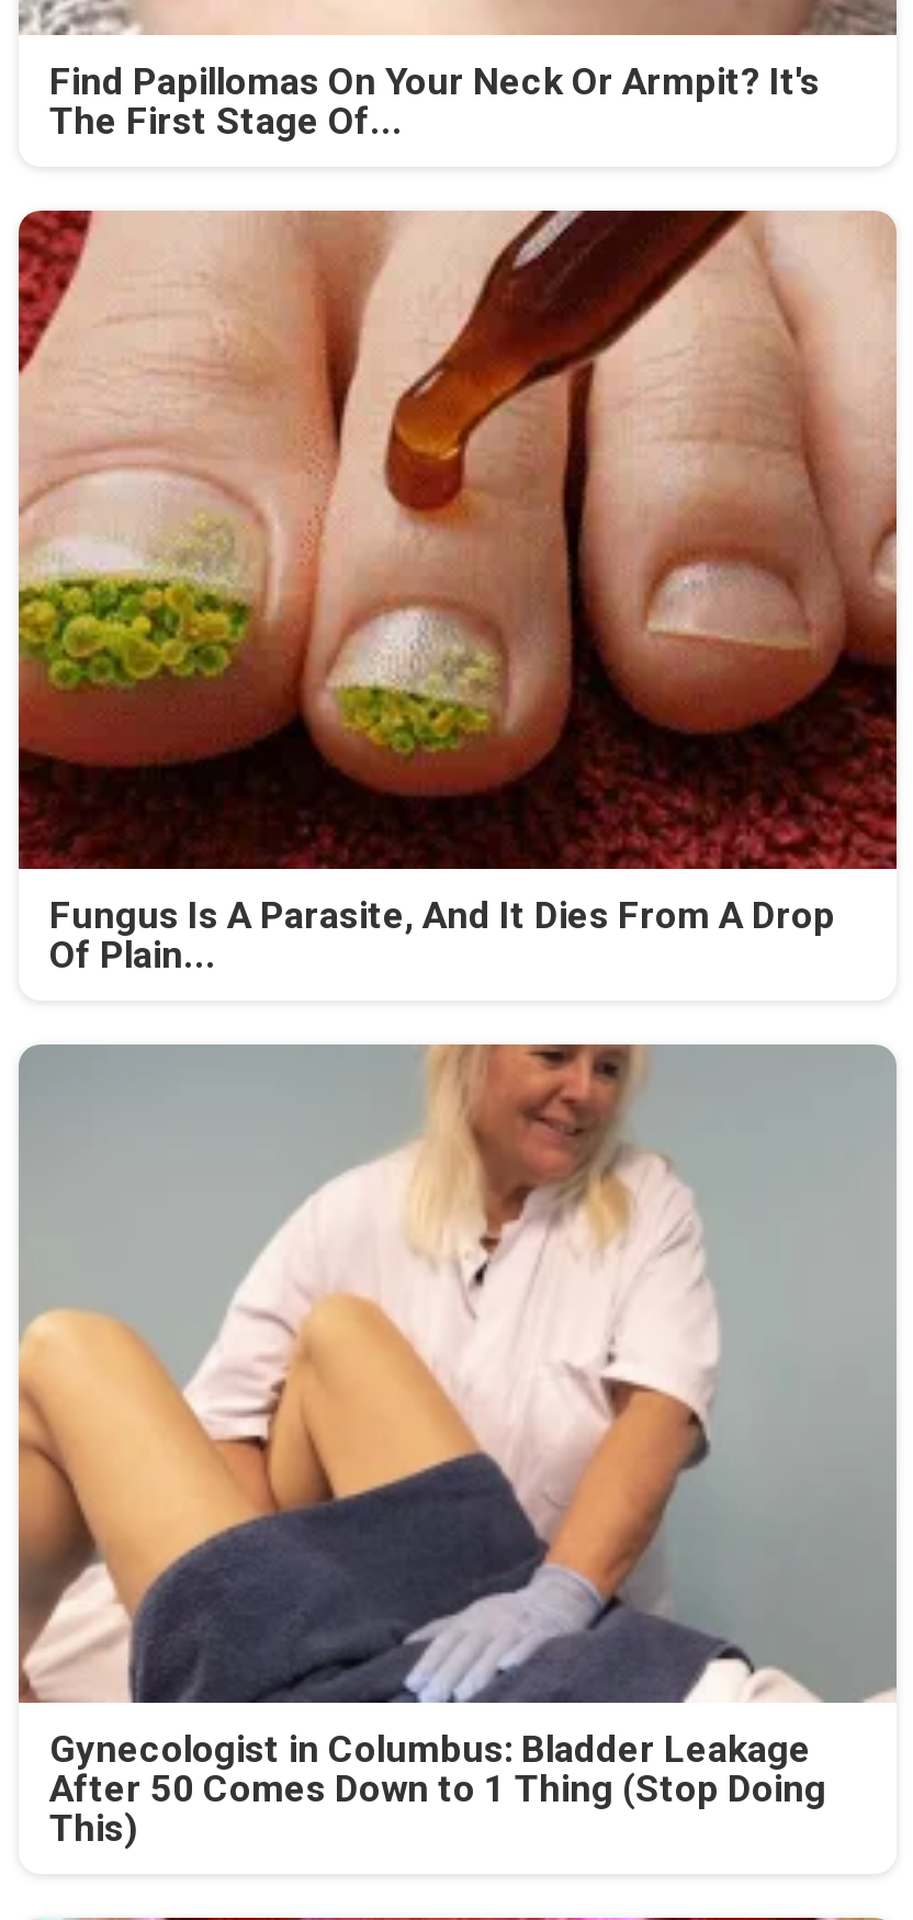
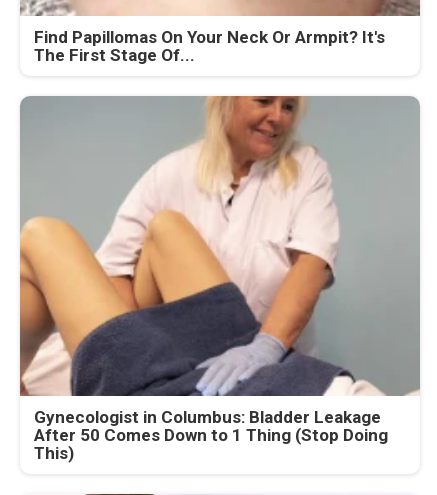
- [image]
- Fungus Is A Parasite, And It Dies From A Drop
- Of Plain...
